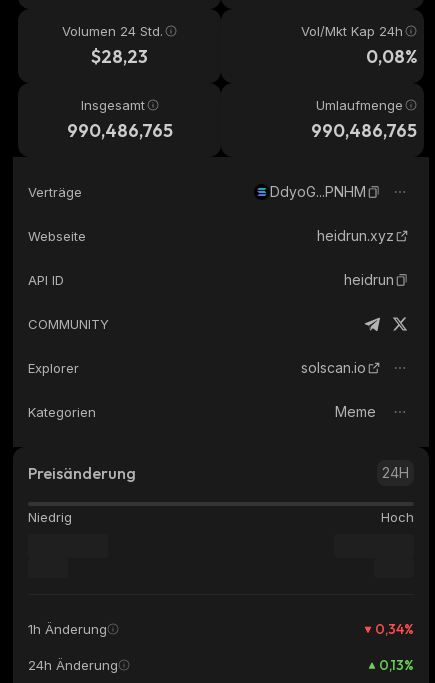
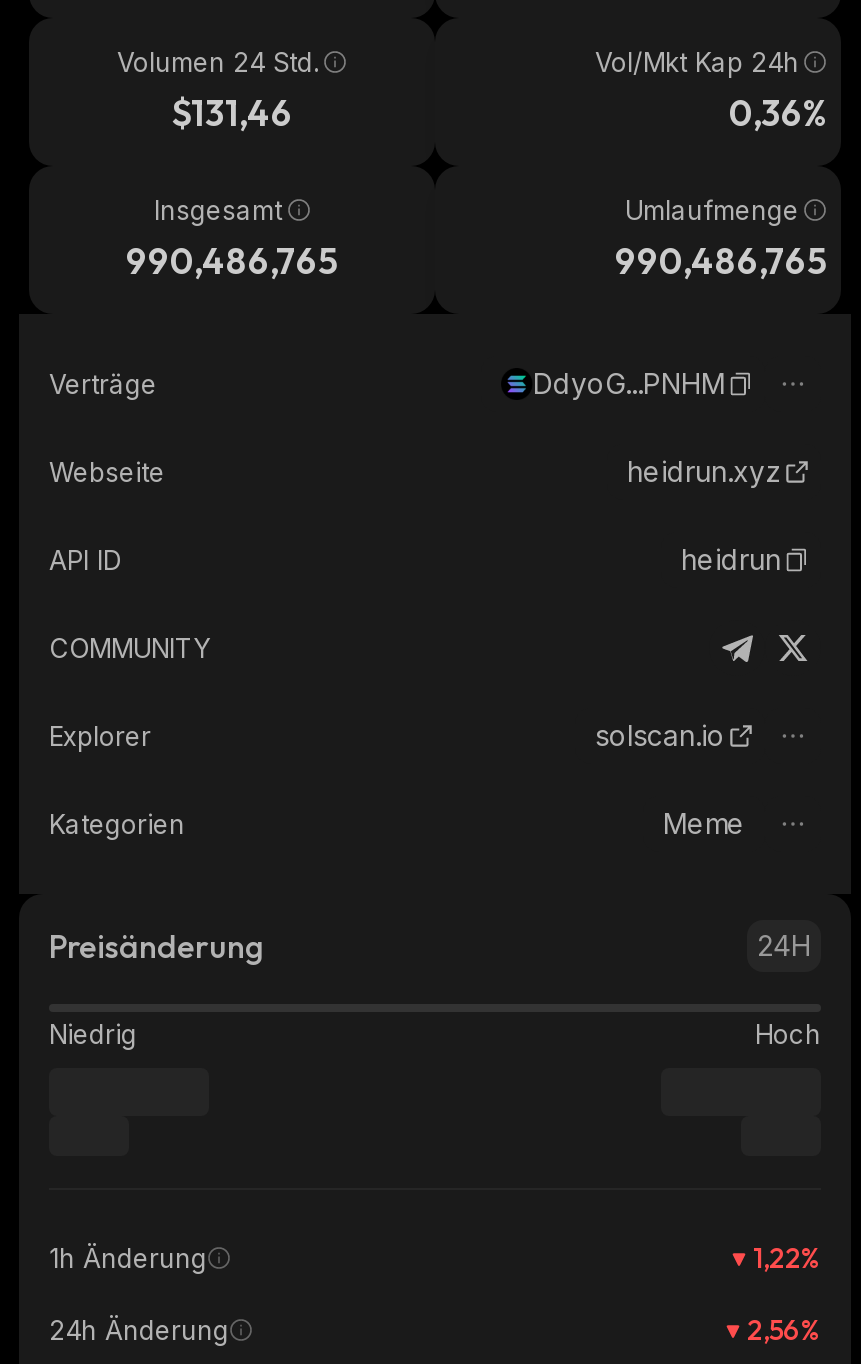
- $28,23
+ $131,46

- 0,08%
+ 0,36%

- 0,34%
+ 1,22%

- 0,13%
+ 2,56%
